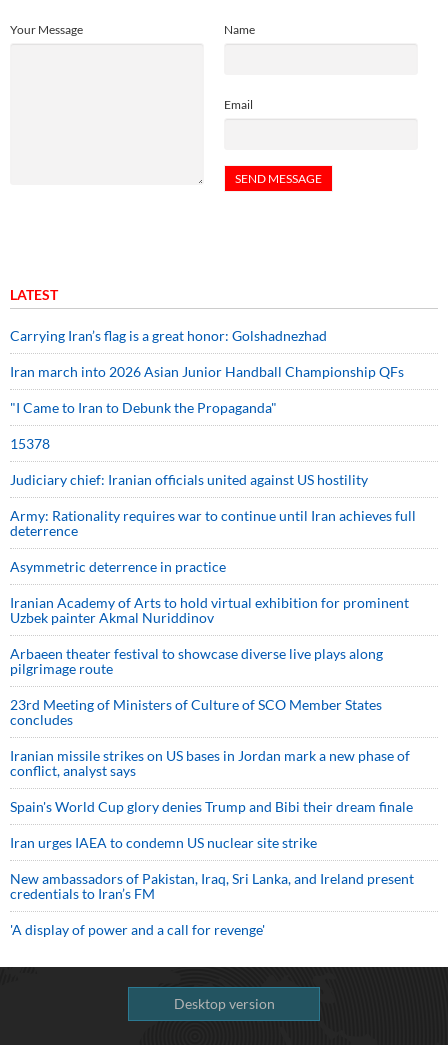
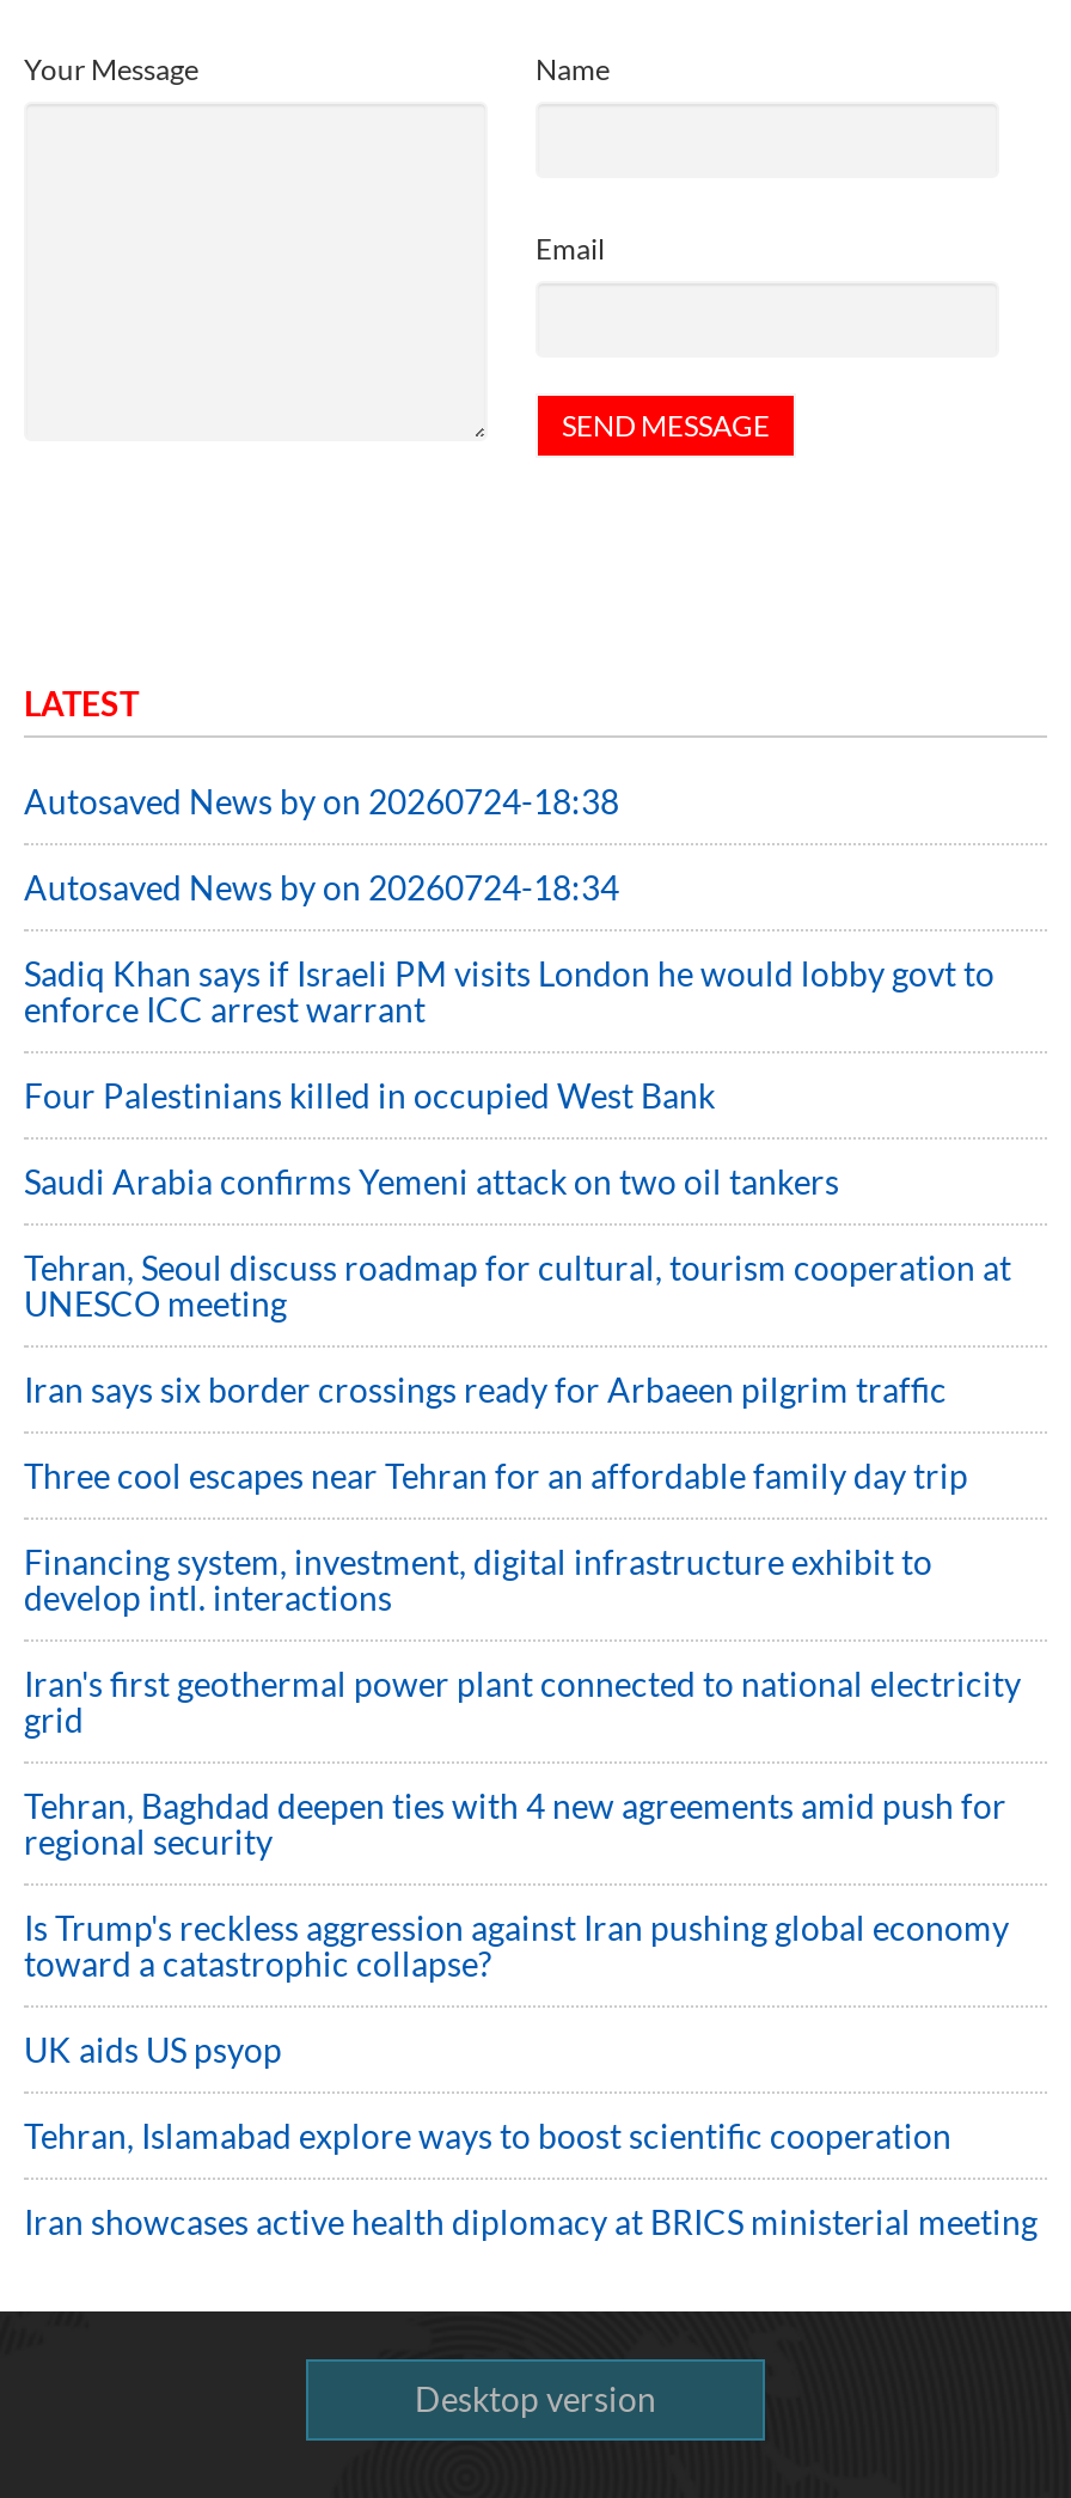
- Carrying Iran’s flag is a great honor: Golshadnezhad
+ Autosaved News by on 20260724-18:38

- Iran march into 2026 Asian Junior Handball Championship QFs
+ Autosaved News by on 20260724-18:34

- "I Came to Iran to Debunk the Propaganda"
+ Sadiq Khan says if Israeli PM visits London he would lobby govt to
+ enforce ICC arrest warrant

- 15378
+ Four Palestinians killed in occupied West Bank

- Judiciary chief: Iranian officials united against US hostility
+ Saudi Arabia confirms Yemeni attack on two oil tankers

- Army: Rationality requires war to continue until Iran achieves full
- deterrence
+ Tehran, Seoul discuss roadmap for cultural, tourism cooperation at
+ UNESCO meeting

- Asymmetric deterrence in practice
+ Iran says six border crossings ready for Arbaeen pilgrim traffic

- Iranian Academy of Arts to hold virtual exhibition for prominent
- Uzbek painter Akmal Nuriddinov
+ Three cool escapes near Tehran for an affordable family day trip

- Arbaeen theater festival to showcase diverse live plays along
- pilgrimage route
+ Financing system, investment, digital infrastructure exhibit to
+ develop intl. interactions

- 23rd Meeting of Ministers of Culture of SCO Member States
- concludes
+ Iran's first geothermal power plant connected to national electricity
+ grid

- Iranian missile strikes on US bases in Jordan mark a new phase of
- conflict, analyst says
+ Tehran, Baghdad deepen ties with 4 new agreements amid push for
+ regional security

- Spain's World Cup glory denies Trump and Bibi their dream finale
+ Is Trump's reckless aggression against Iran pushing global economy
+ toward a catastrophic collapse?

- Iran urges IAEA to condemn US nuclear site strike
+ UK aids US psyop

- New ambassadors of Pakistan, Iraq, Sri Lanka, and Ireland present
- credentials to Iran’s FM
+ Tehran, Islamabad explore ways to boost scientific cooperation

- 'A display of power and a call for revenge'
+ Iran showcases active health diplomacy at BRICS ministerial meeting
